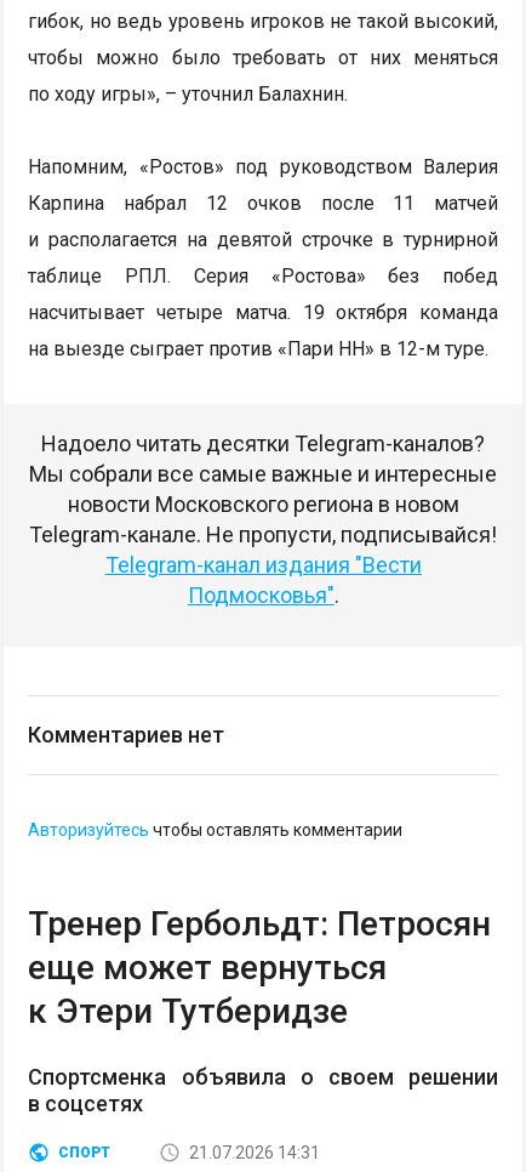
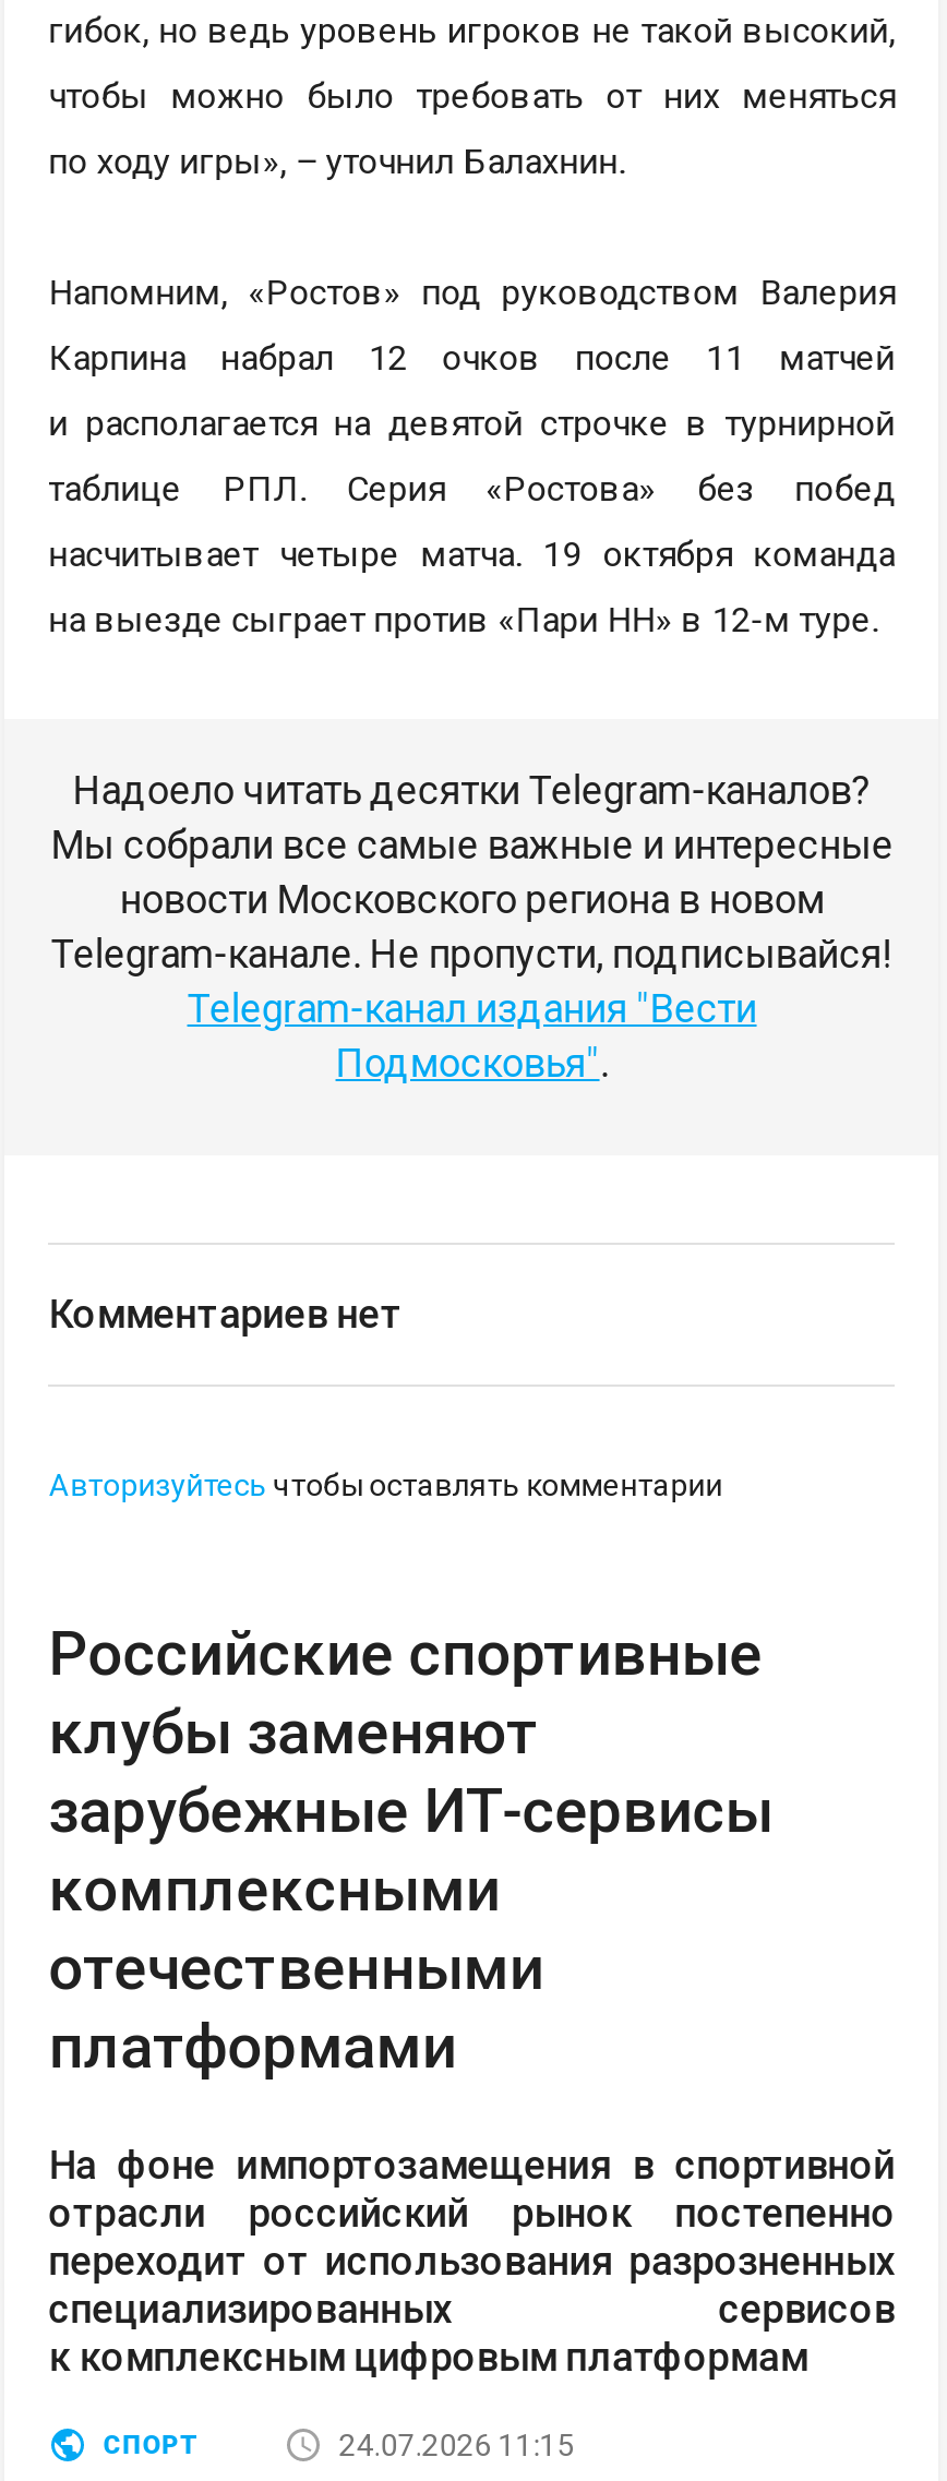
- Тренер Гербольдт: Петросян
- еще может вернуться
- к Этери Тутберидзе
+ Российские спортивные
+ клубы заменяют
+ зарубежные ИТ-сервисы
+ комплексными
+ отечественными
+ платформами

- Спортсменка объявила о своем решении
- в соцсетях
+ На фоне импортозамещения в спортивной
+ отрасли российский рынок постепенно
+ переходит от использования разрозненных
+ специализированных сервисов
+ к комплексным цифровым платформам

- 21.07.2026 14:31
+ 24.07.2026 11:15
